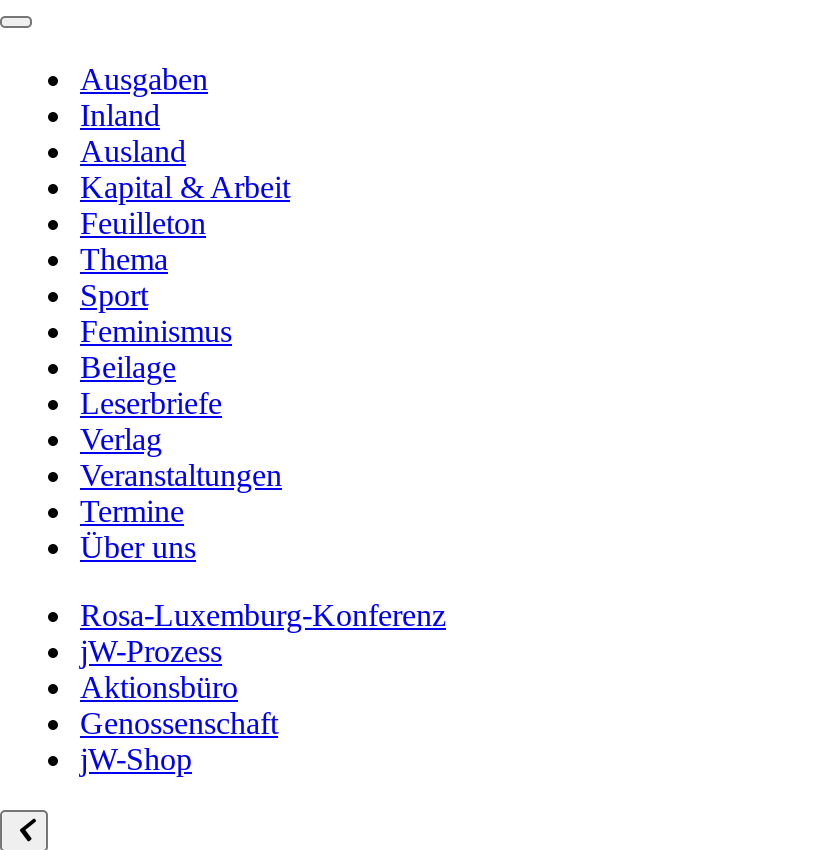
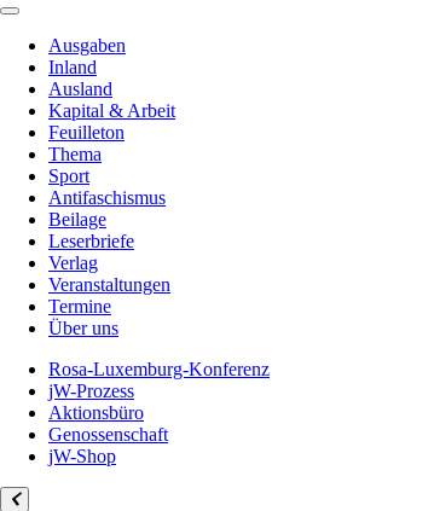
- Feminismus
+ Antifaschismus
